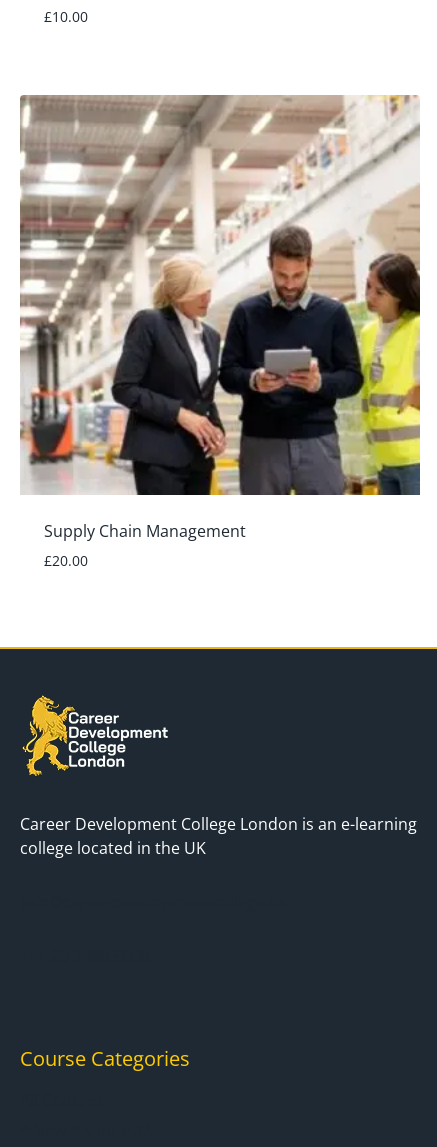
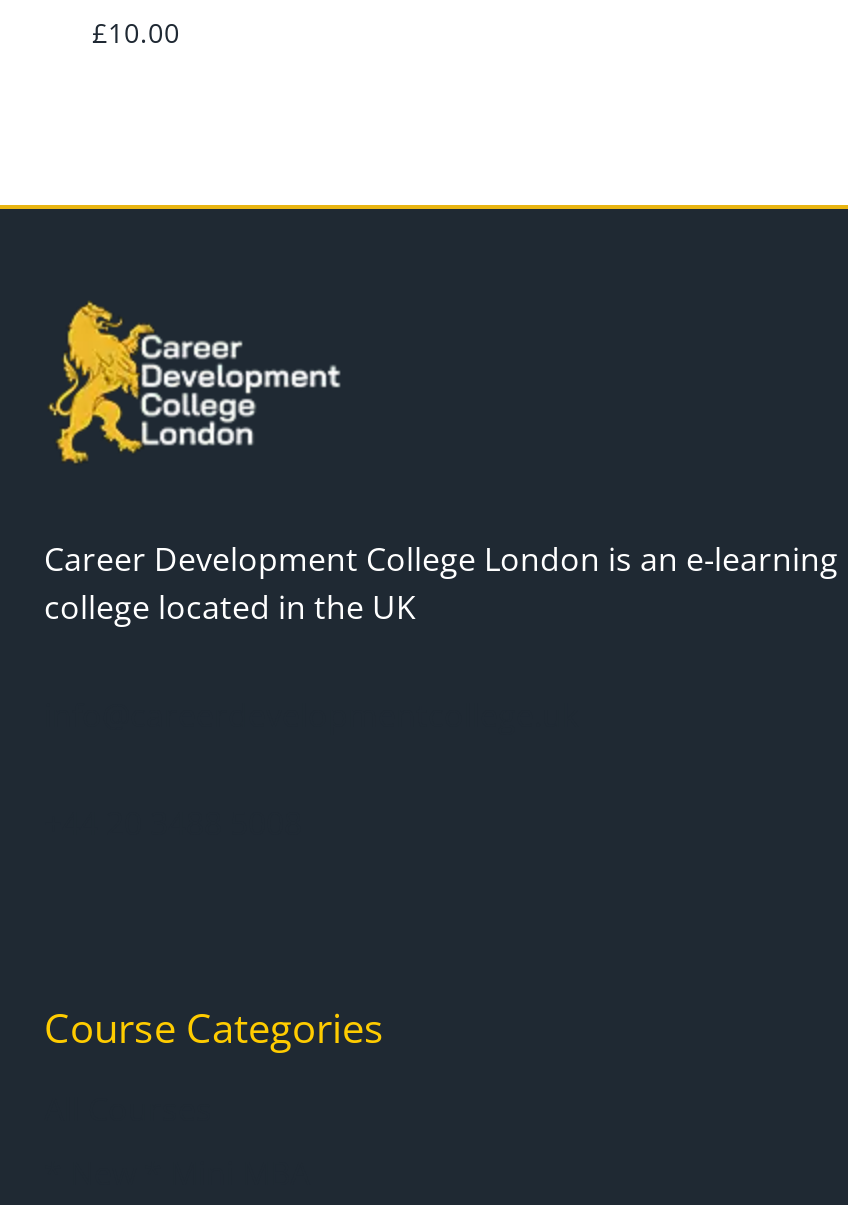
- [image]
- Supply Chain Management
- £20.00
